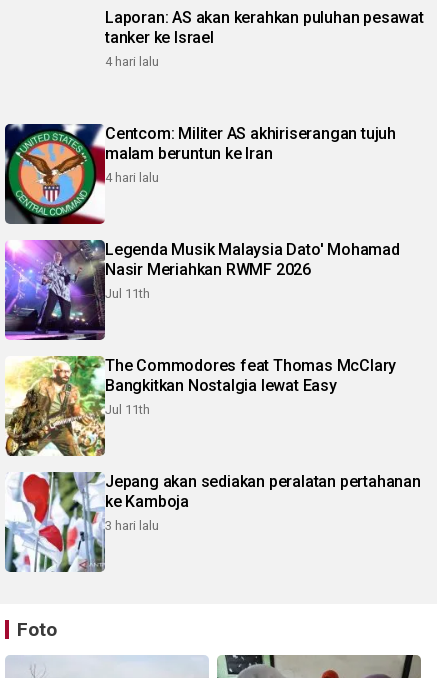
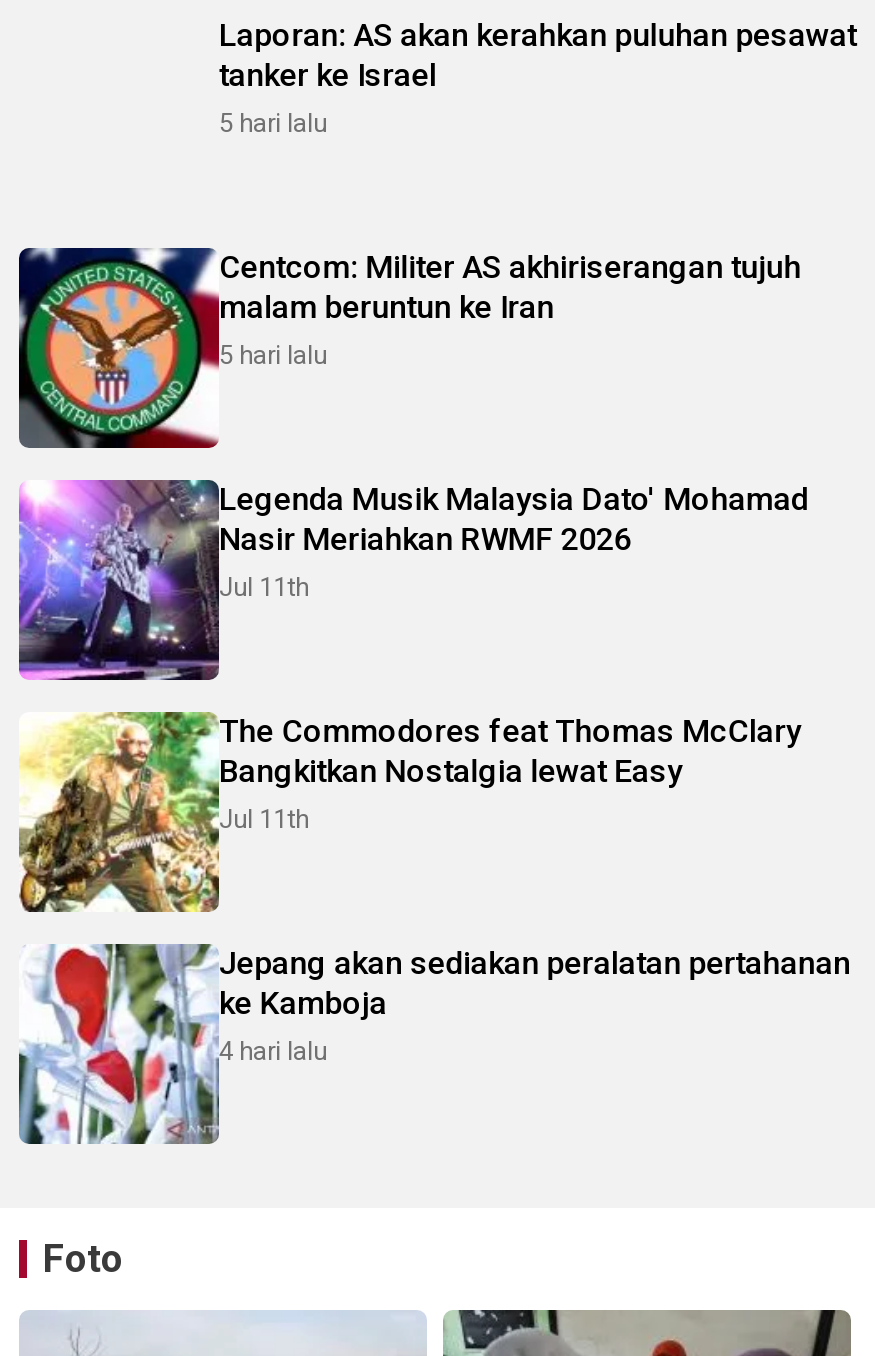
- 4 hari lalu
+ 5 hari lalu

- 4 hari lalu
+ 5 hari lalu

- 3 hari lalu
+ 4 hari lalu
